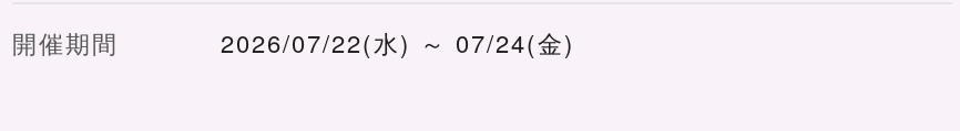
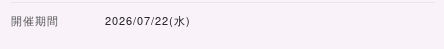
- 2026/07/22(水) ～ 07/24(金)
+ 2026/07/22(水)
